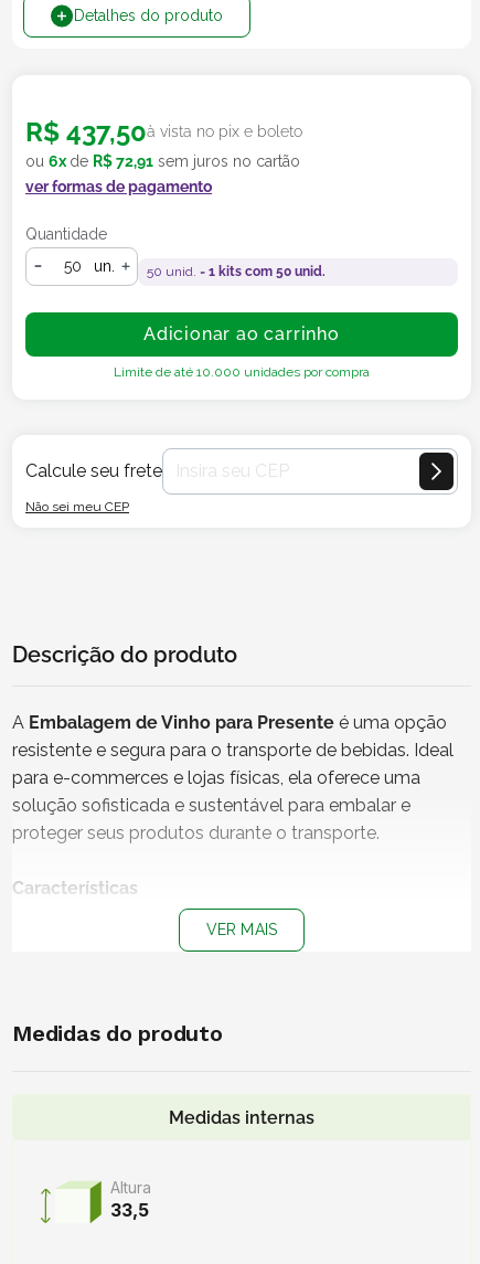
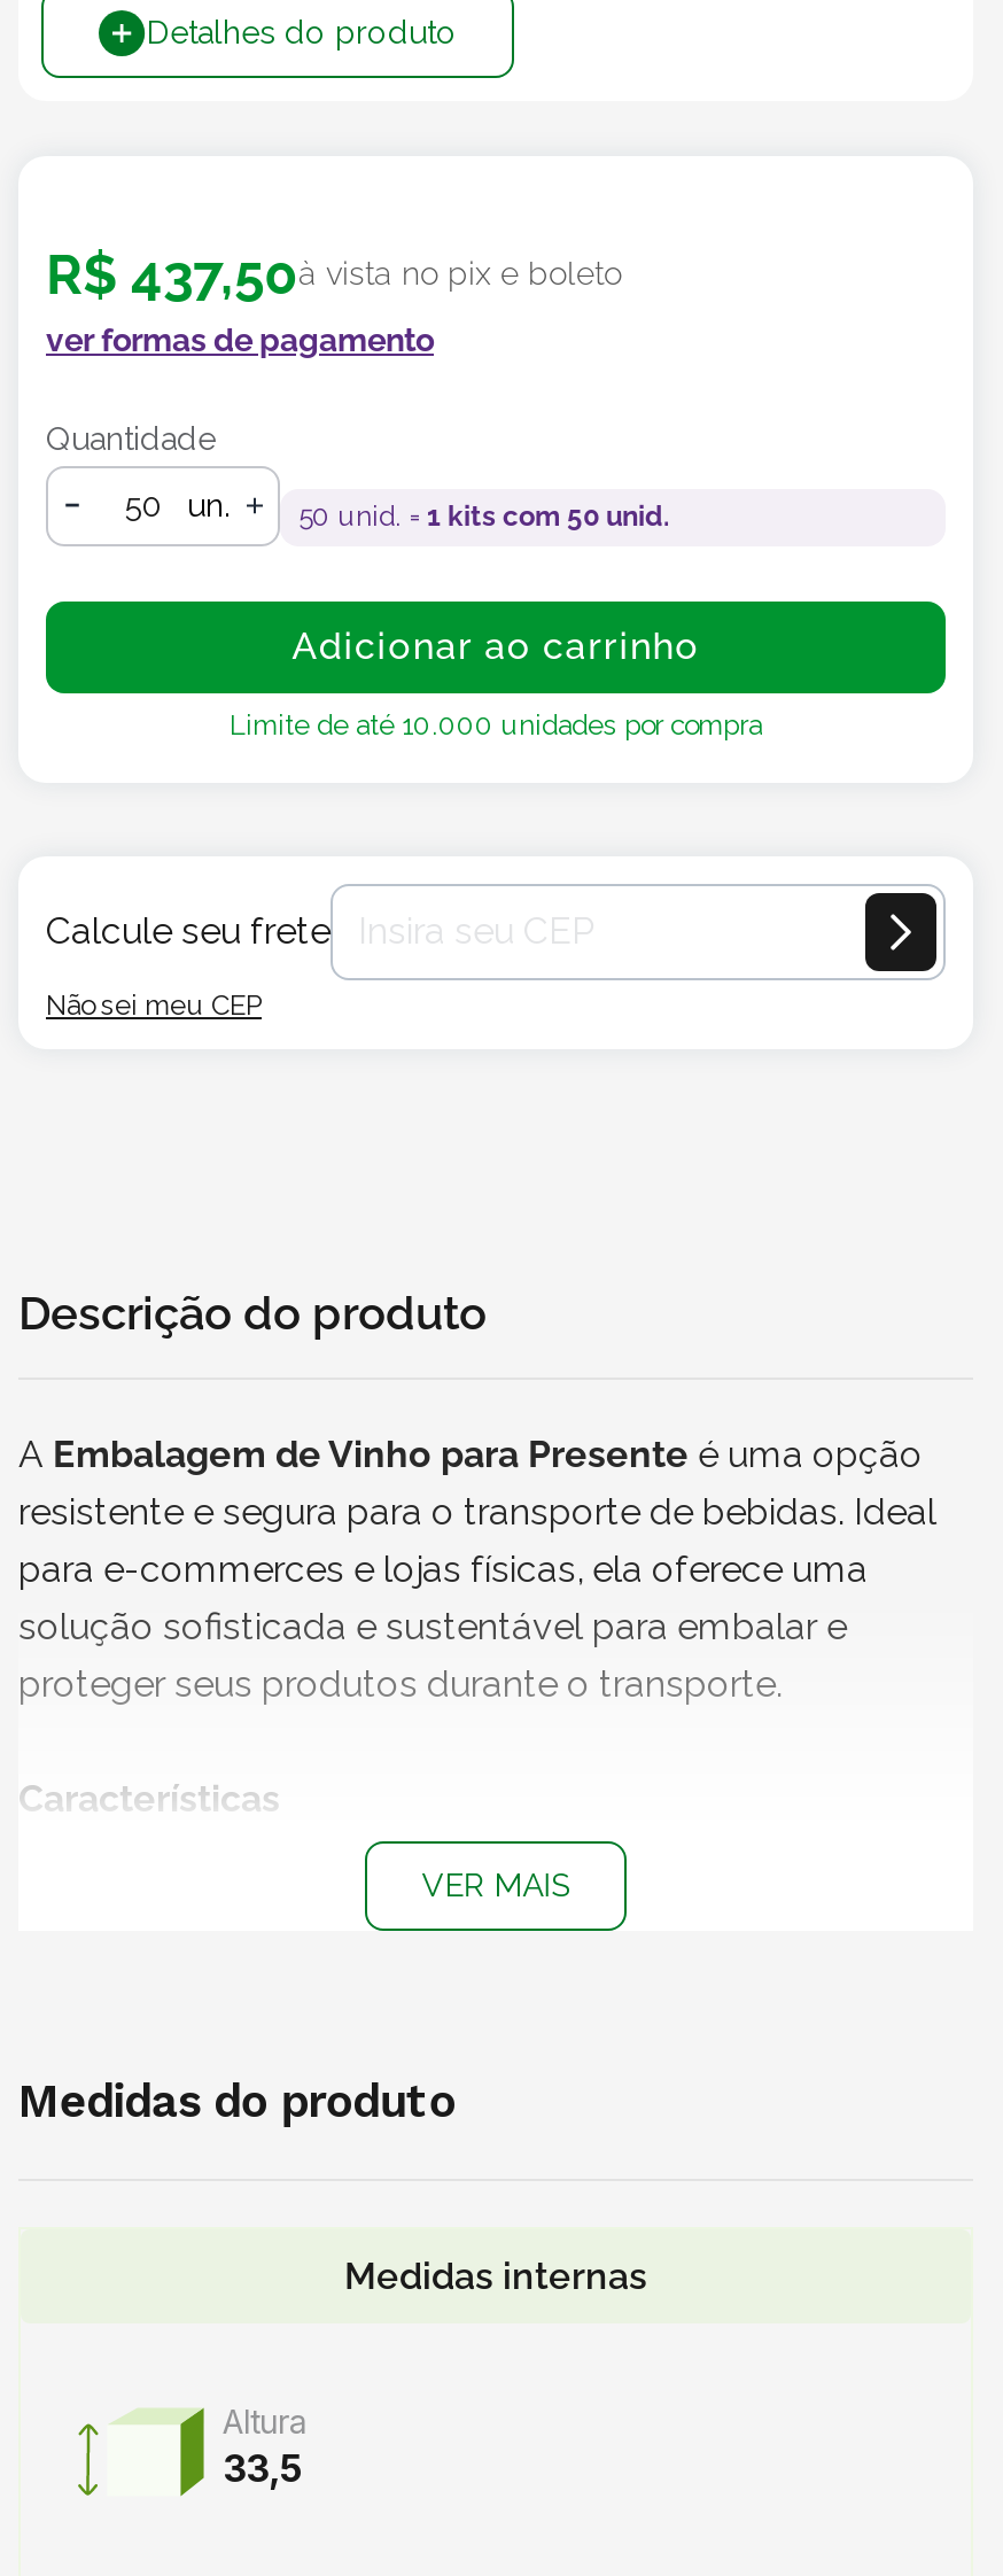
- ou 6x de R$ 72,91 sem juros no cartão
